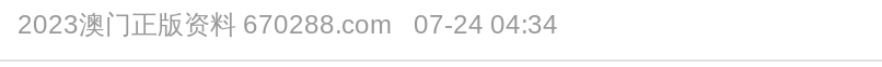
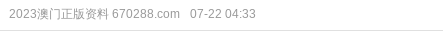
- 2023澳门正版资料 670288.com 07-24 04:34
+ 2023澳门正版资料 670288.com 07-22 04:33
